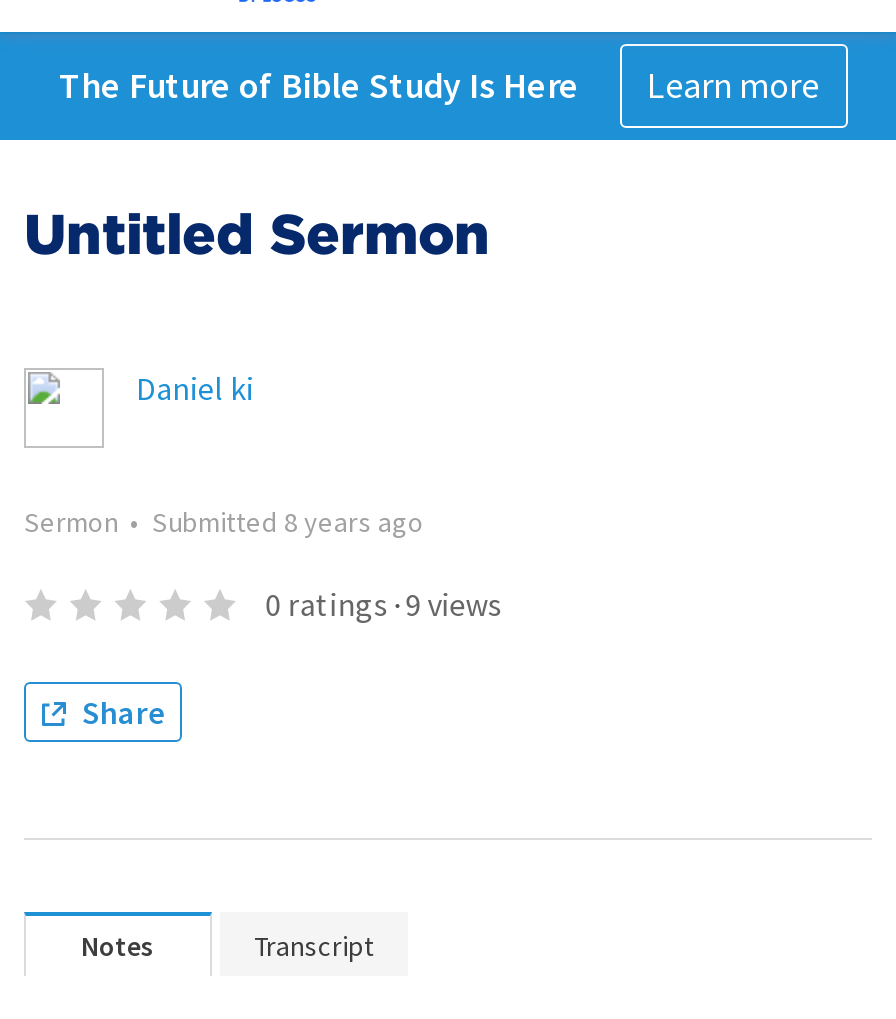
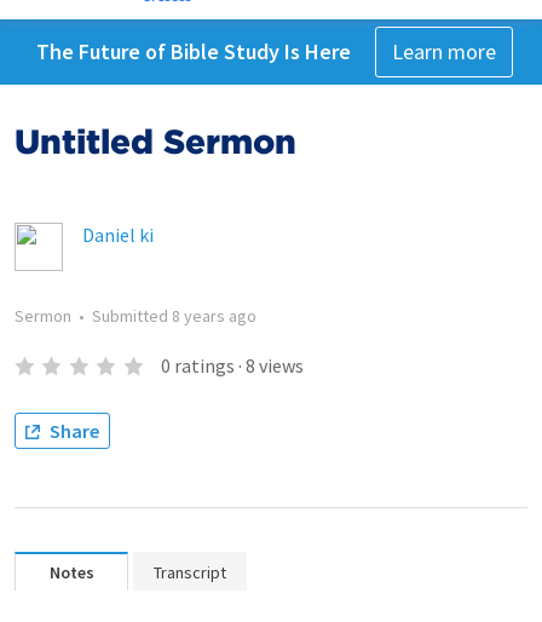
- 0 ratings · 9 views
+ 0 ratings · 8 views
